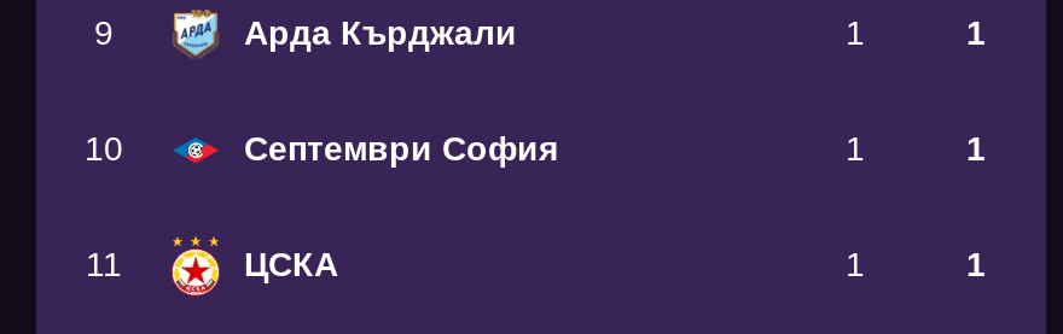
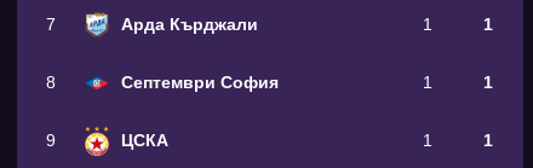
- 9
+ 7

- 10
+ 8

- 11
+ 9
